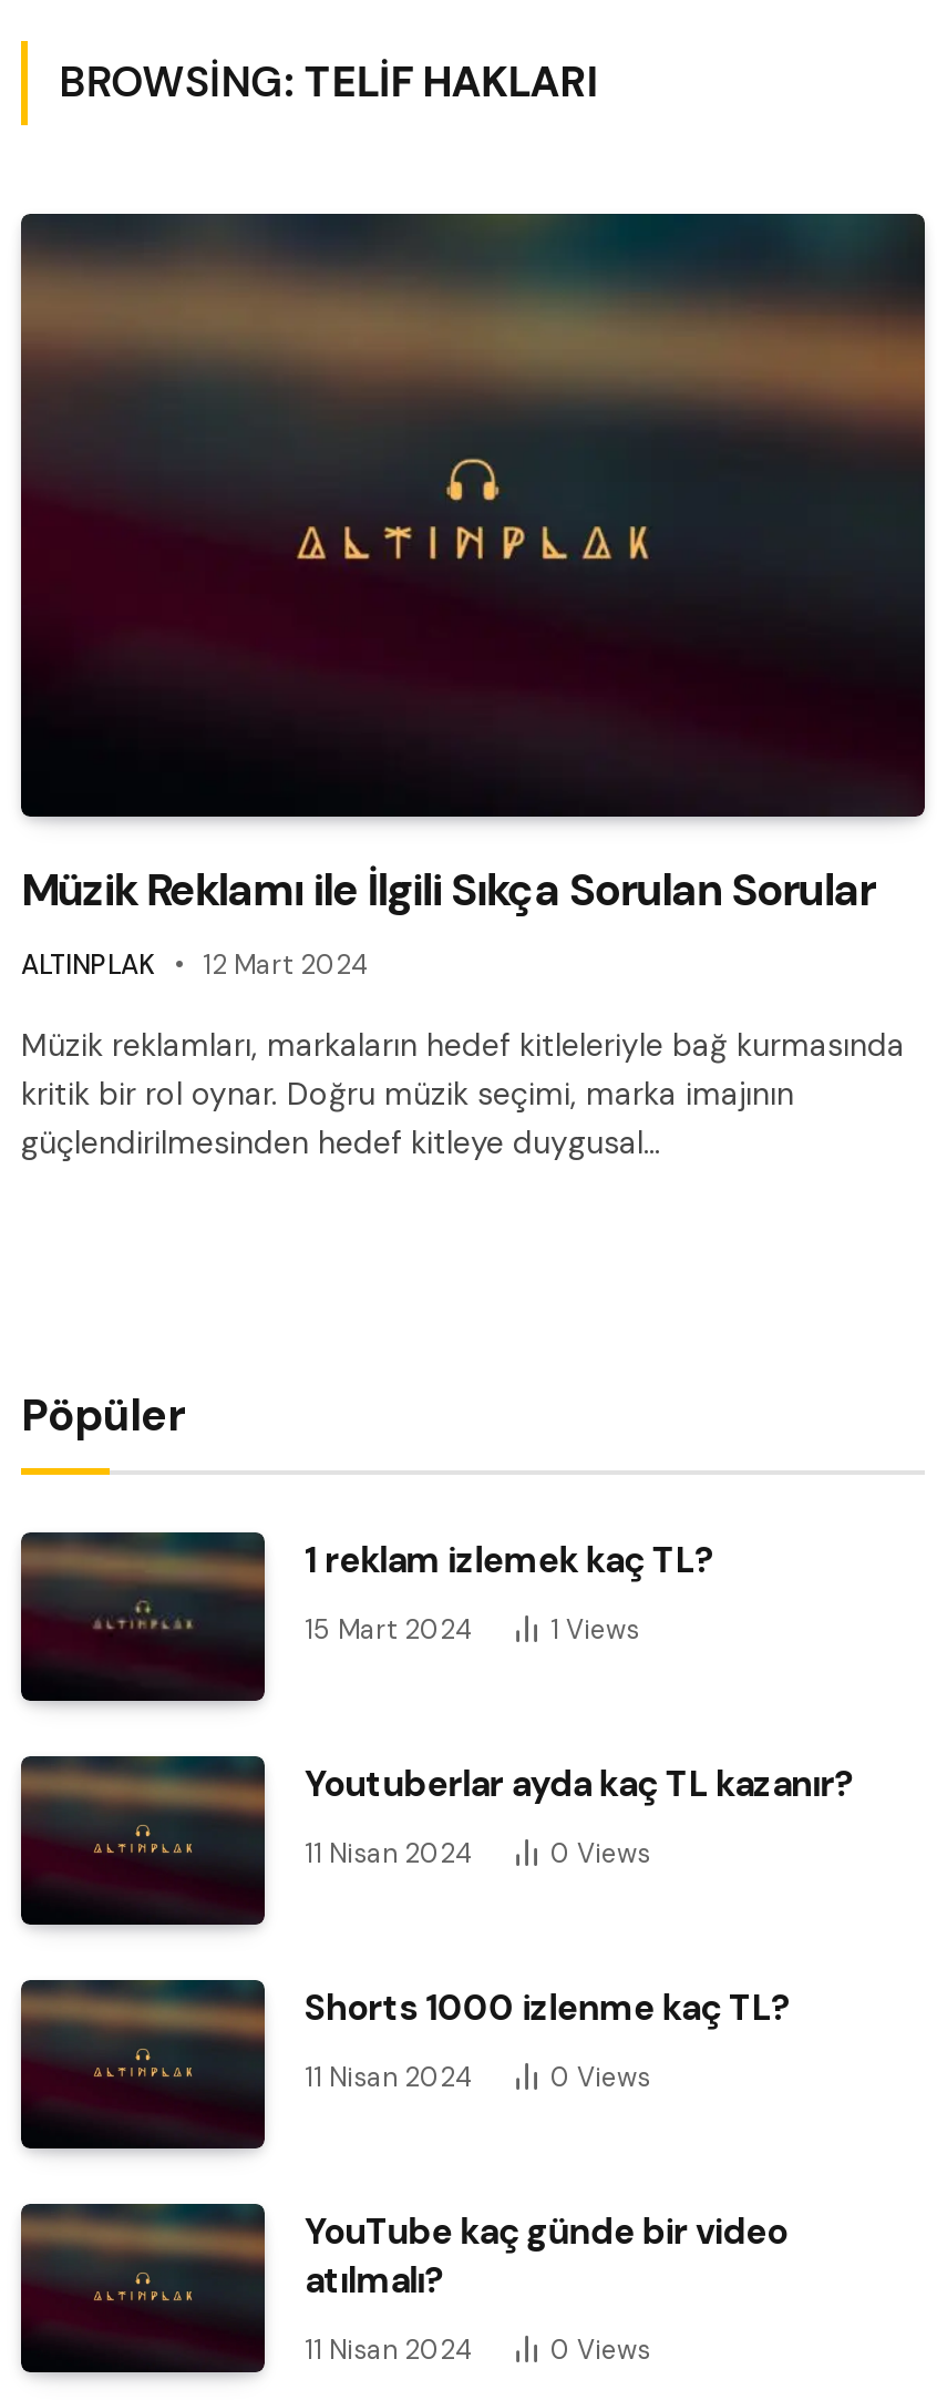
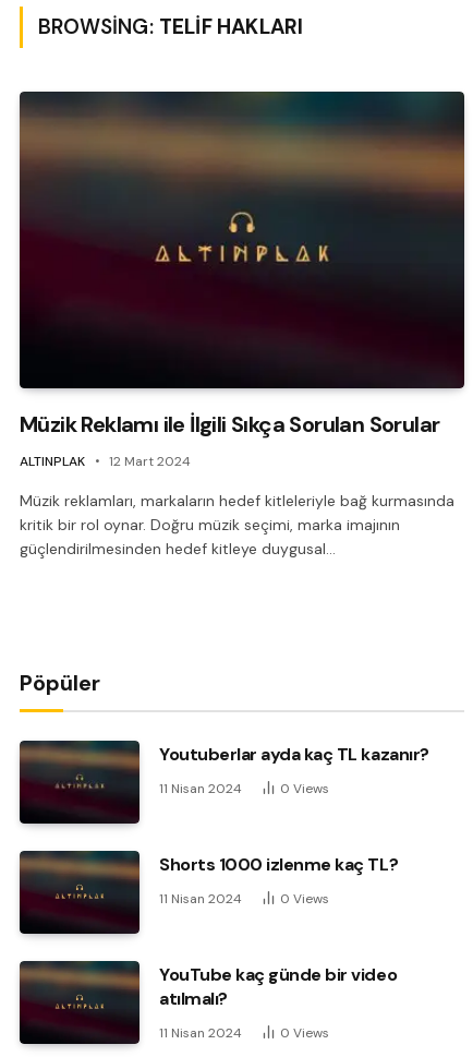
- 1 reklam izlemek kaç TL?
- 15 Mart 2024
- 1 Views
